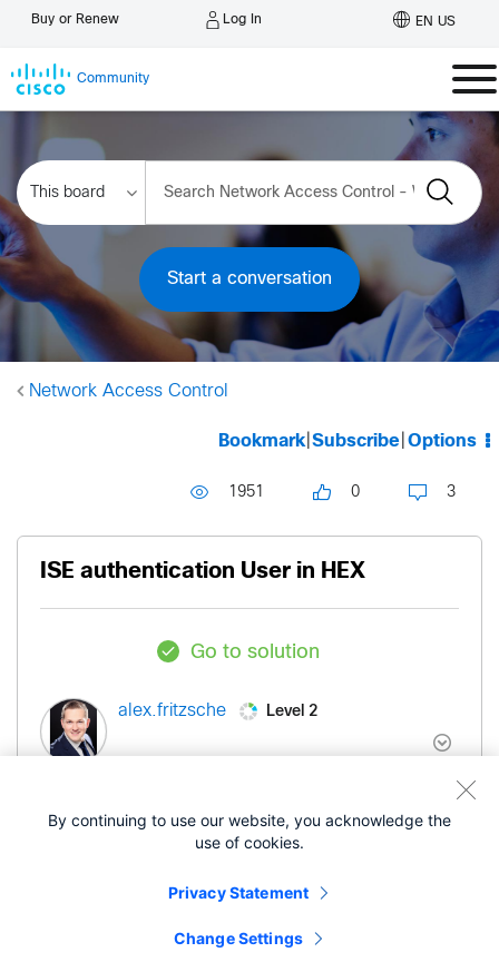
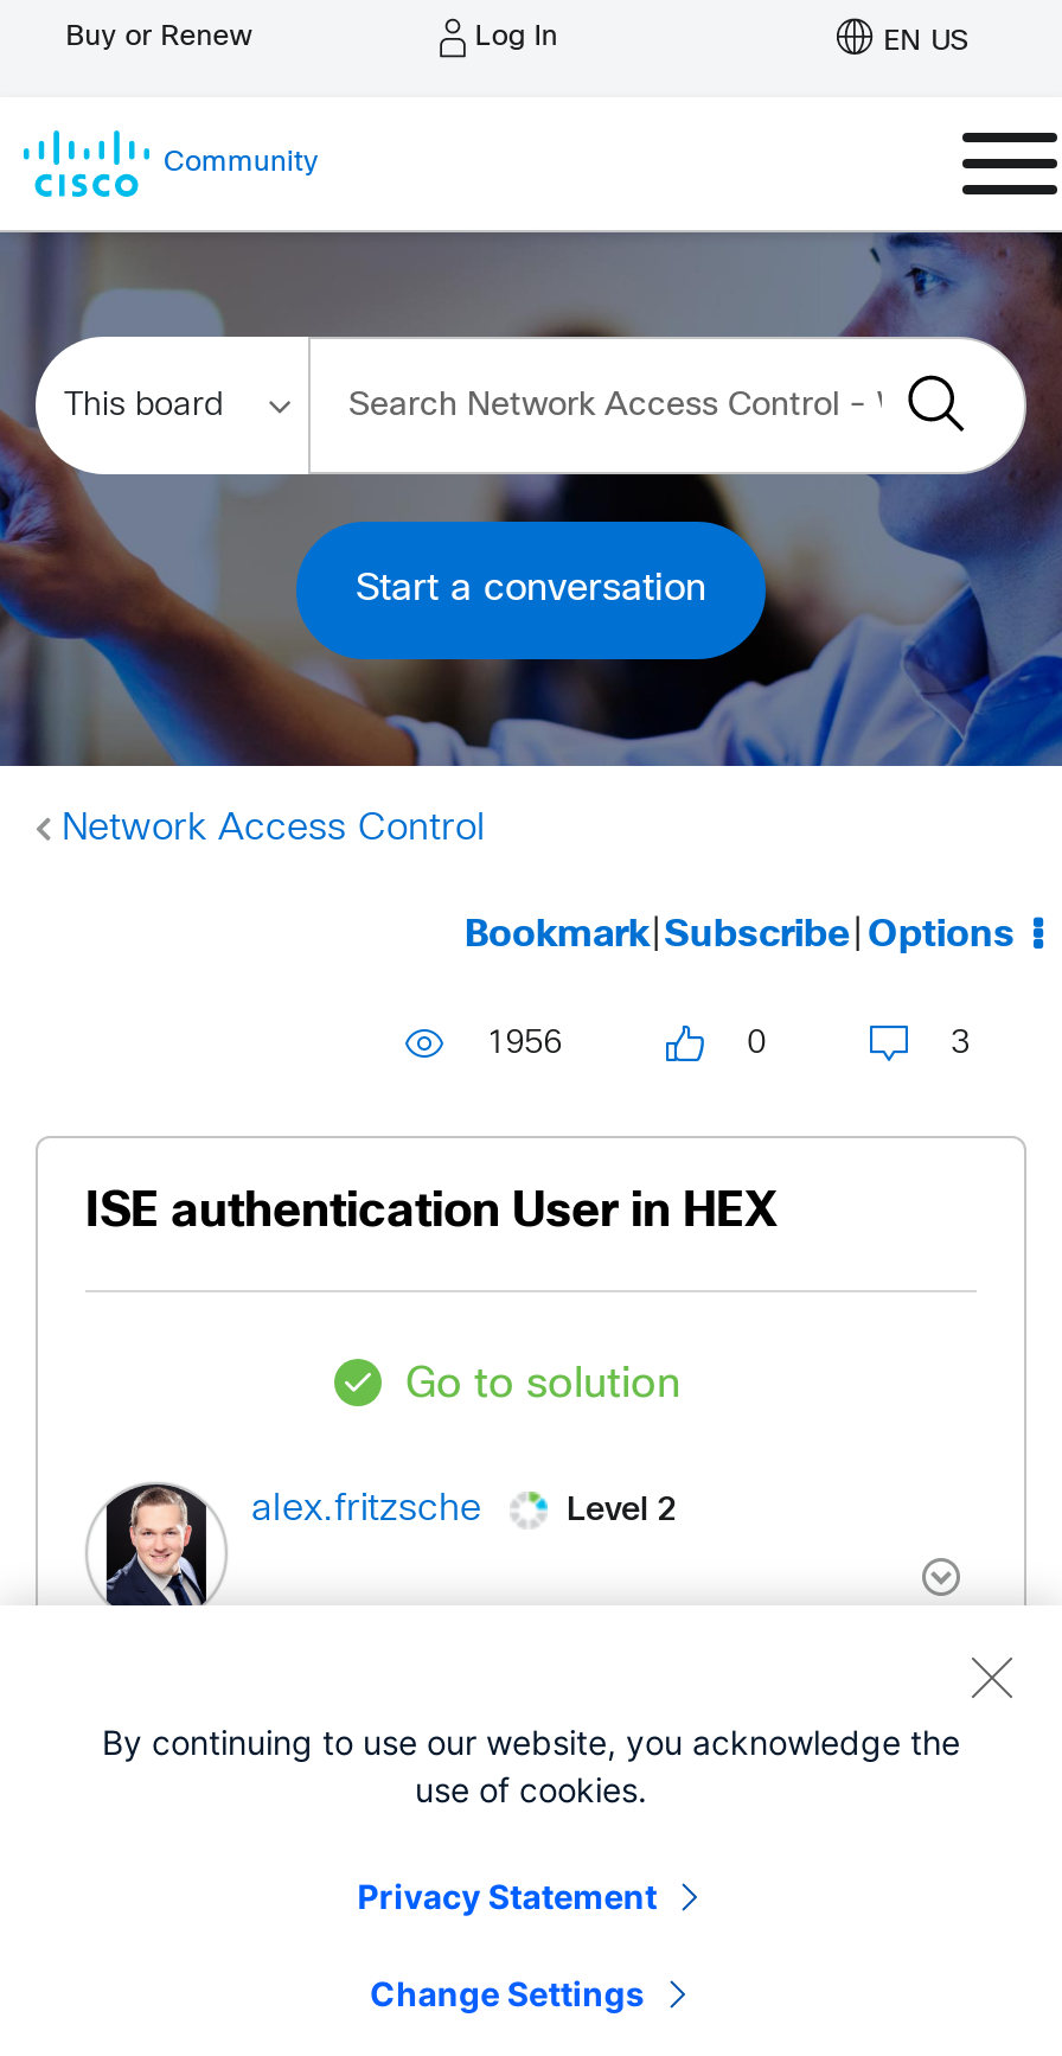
- 1951
+ 1956
